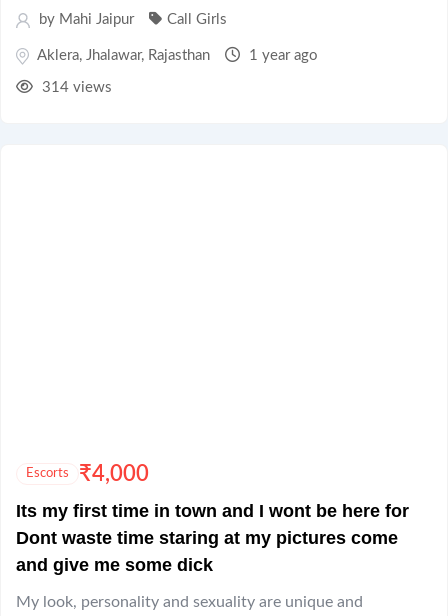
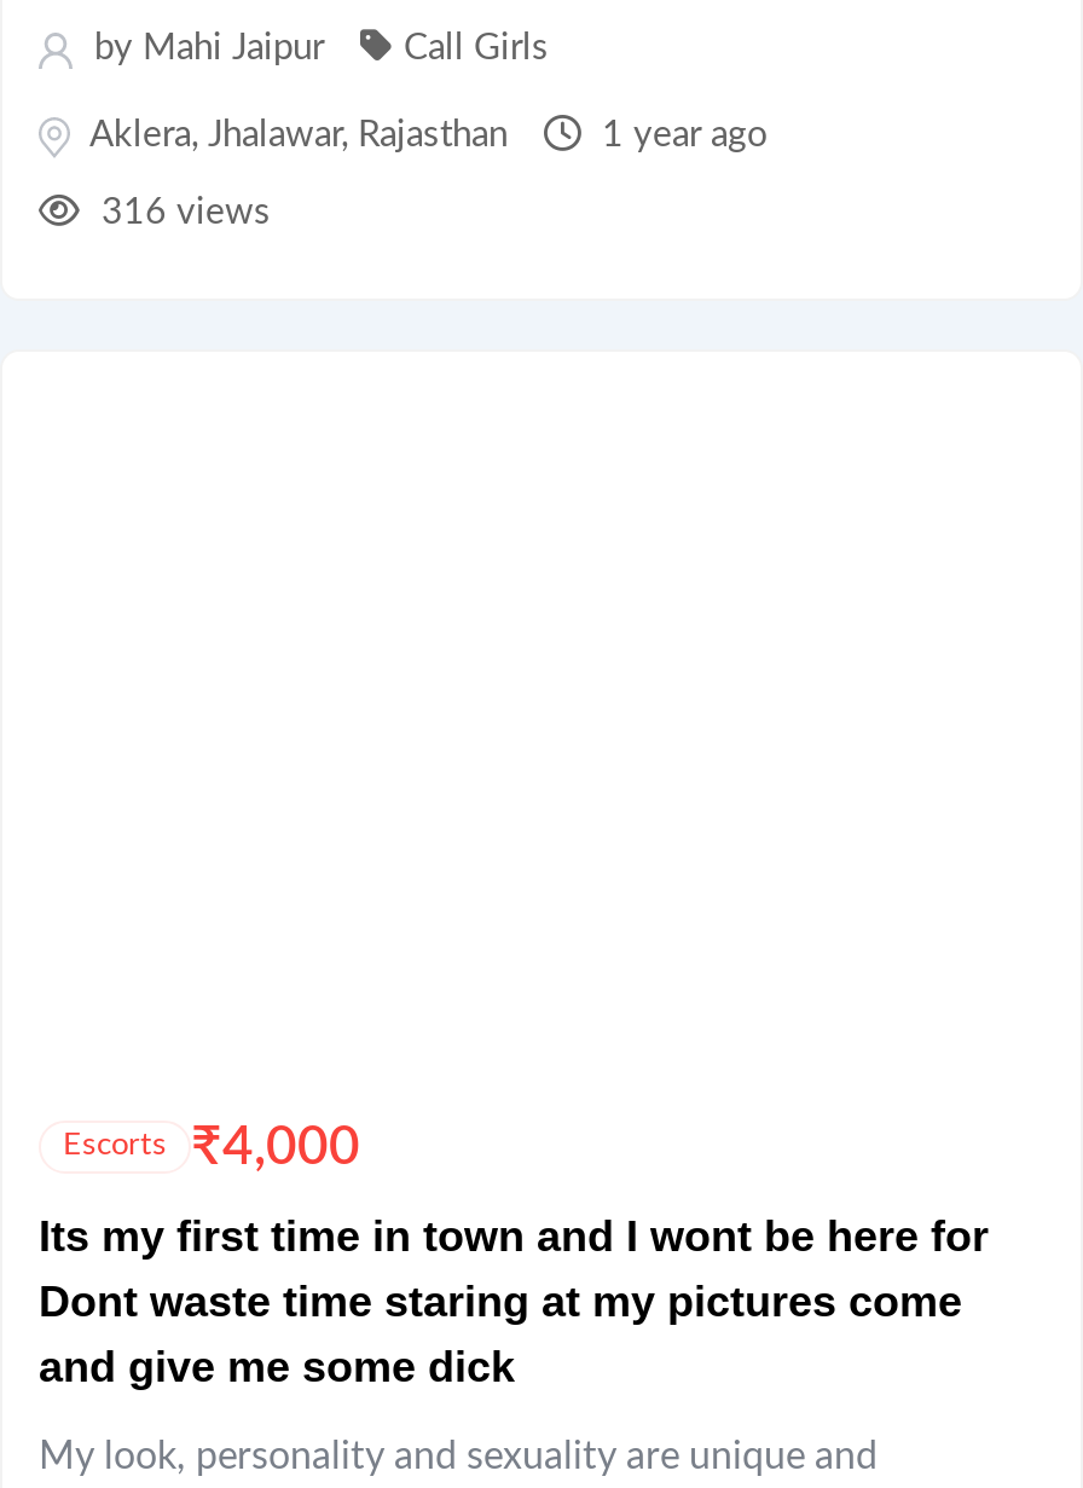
- 314 views
+ 316 views
